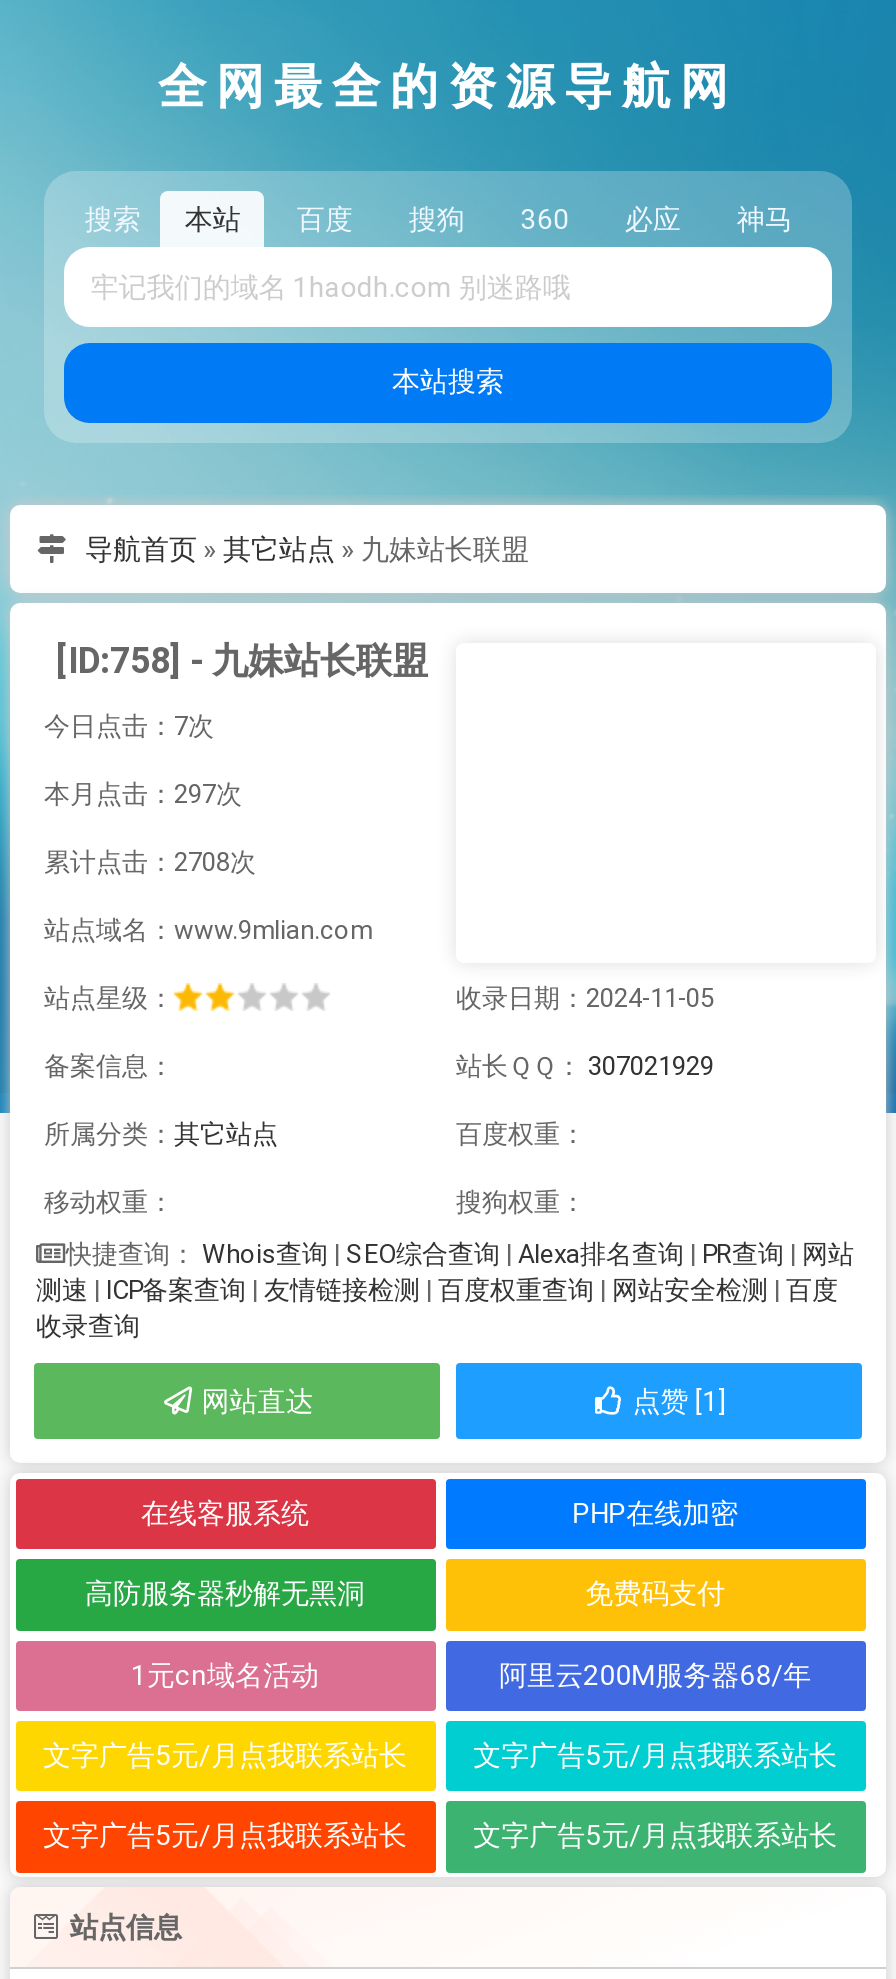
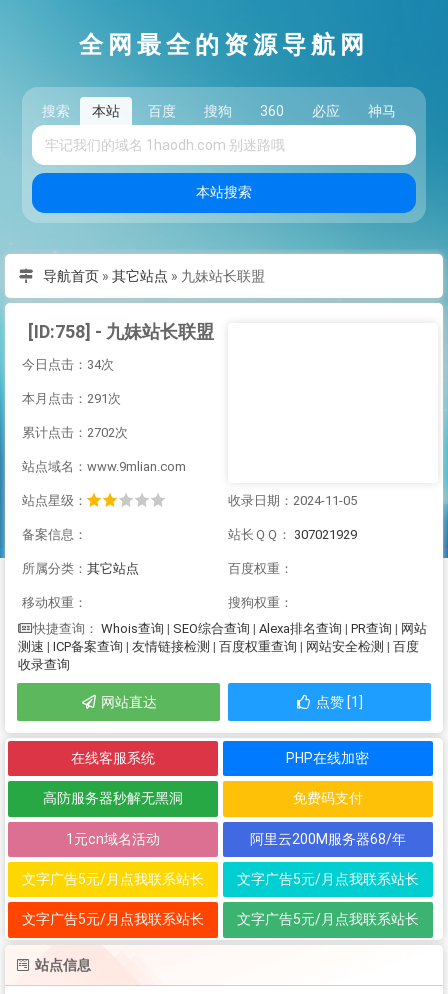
- 今日点击：7次
+ 今日点击：34次

- 本月点击：297次
+ 本月点击：291次

- 累计点击：2708次
+ 累计点击：2702次
